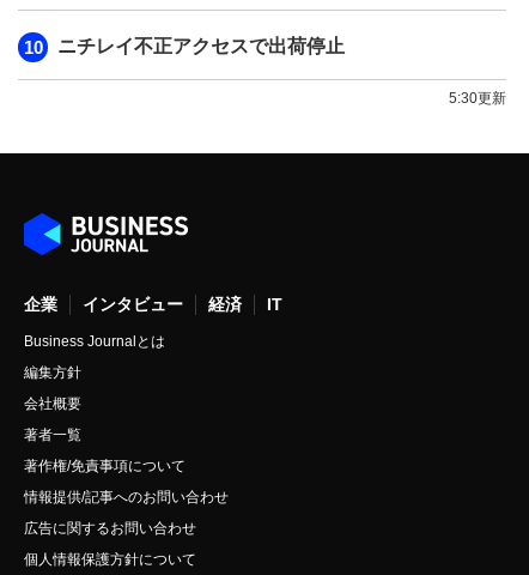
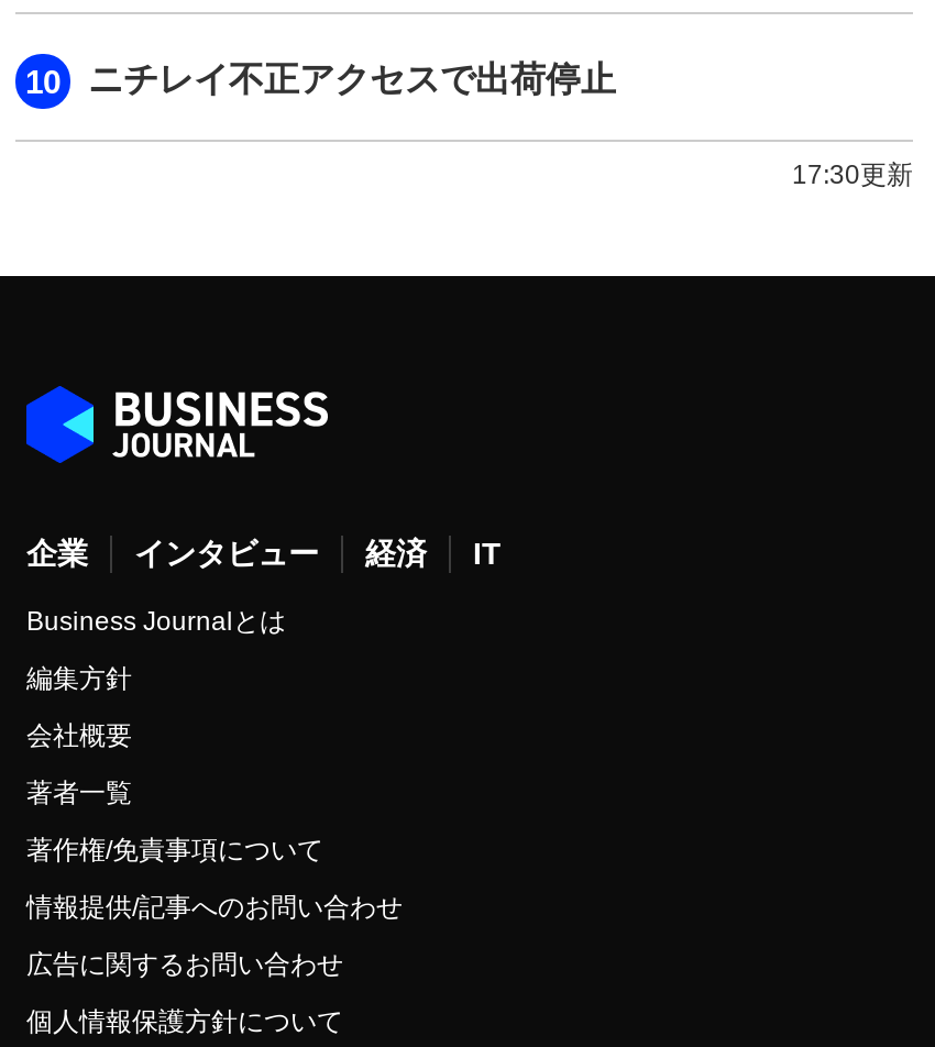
- 5:30更新
+ 17:30更新
